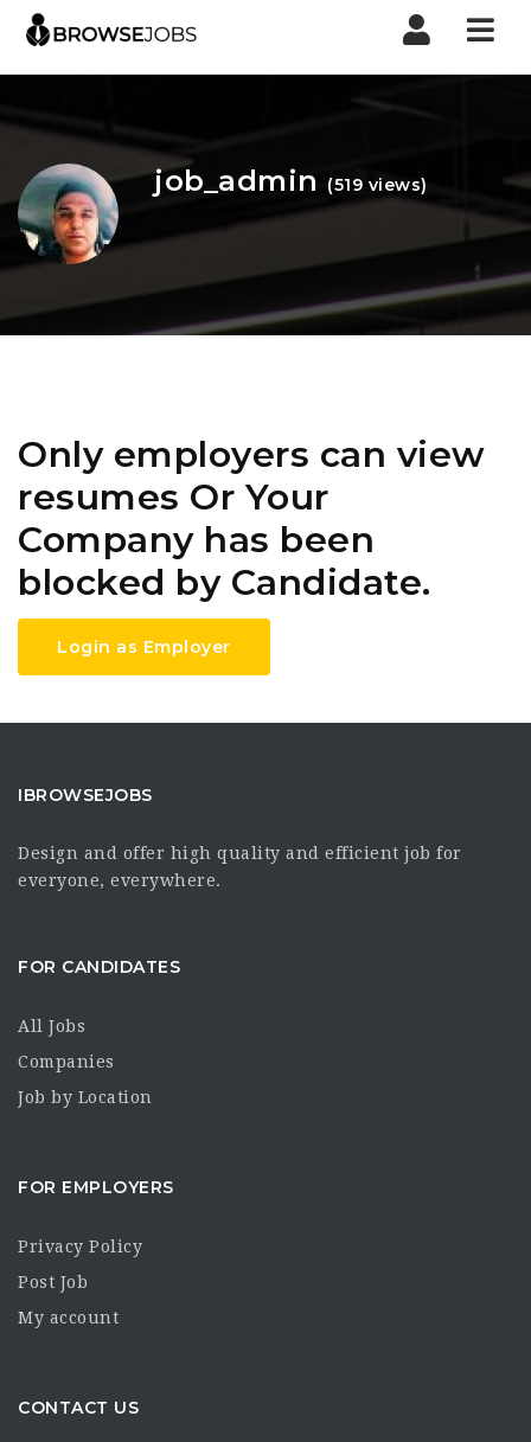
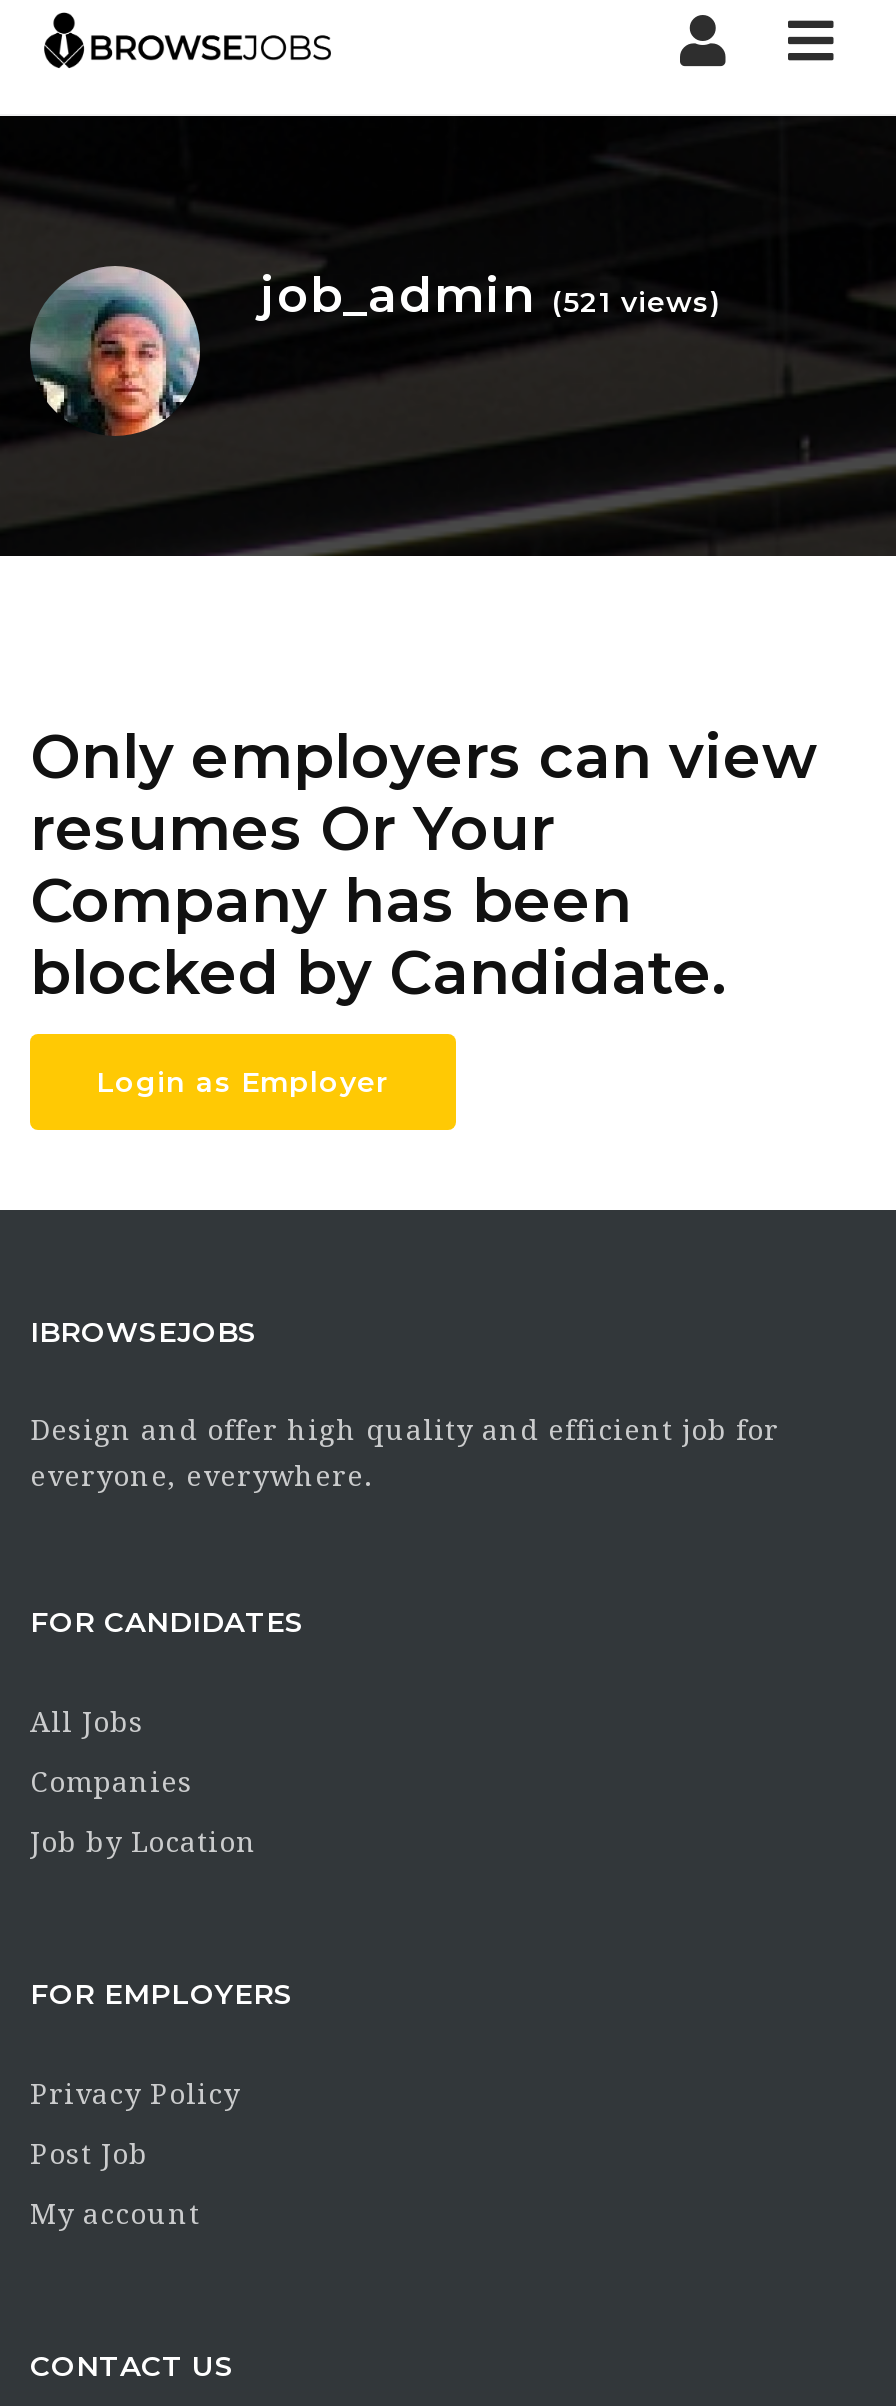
- job_admin (519 views)
+ job_admin (521 views)
